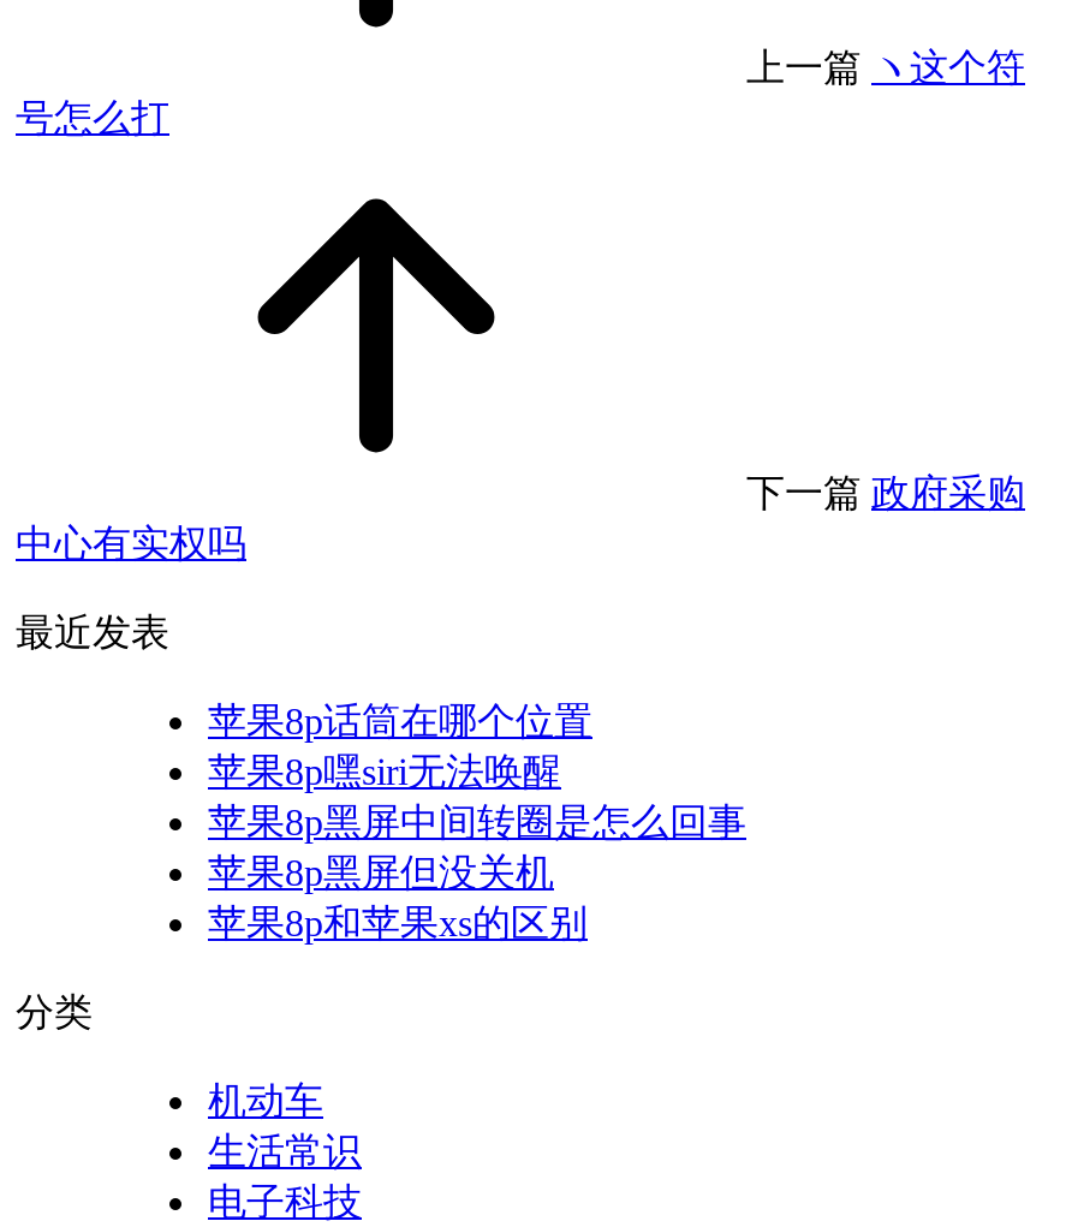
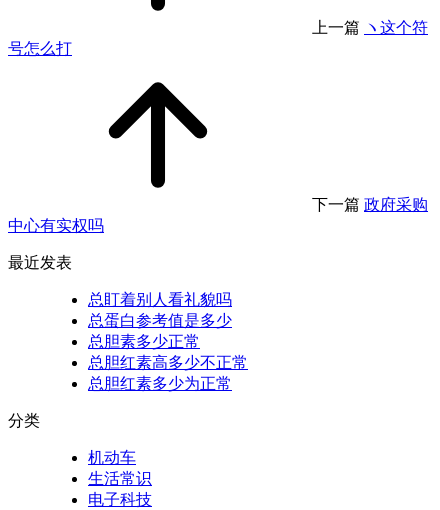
- 苹果8p话筒在哪个位置
- 苹果8p嘿siri无法唤醒
- 苹果8p黑屏中间转圈是怎么回事
- 苹果8p黑屏但没关机
- 苹果8p和苹果xs的区别
+ 总盯着别人看礼貌吗
+ 总蛋白参考值是多少
+ 总胆素多少正常
+ 总胆红素高多少不正常
+ 总胆红素多少为正常
